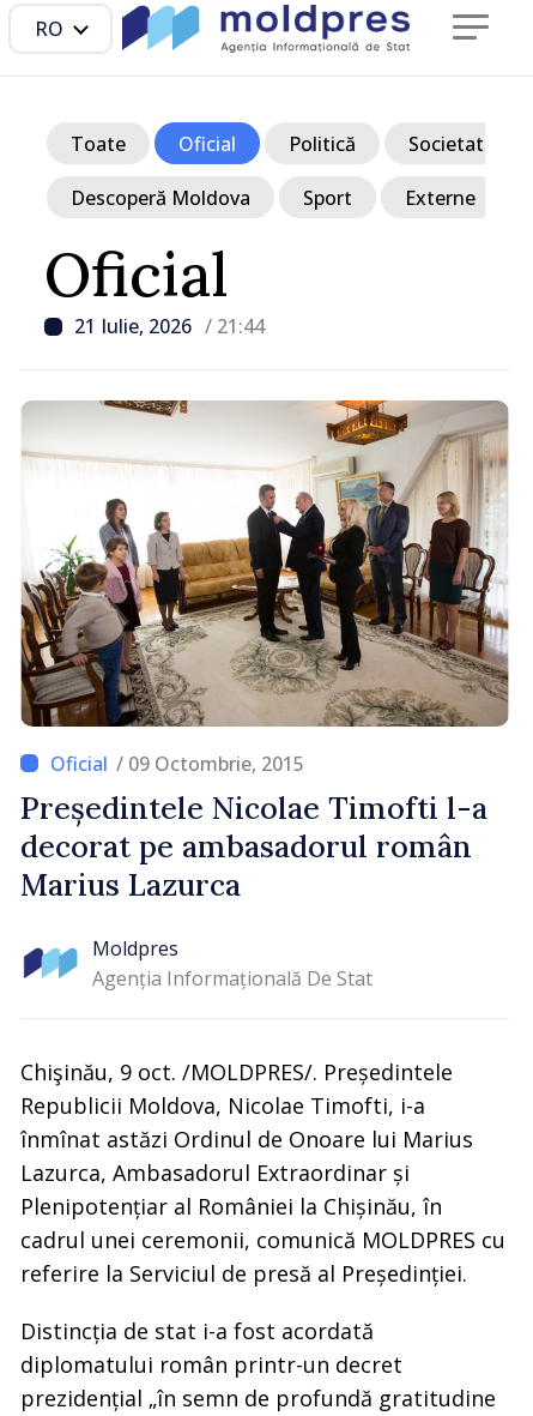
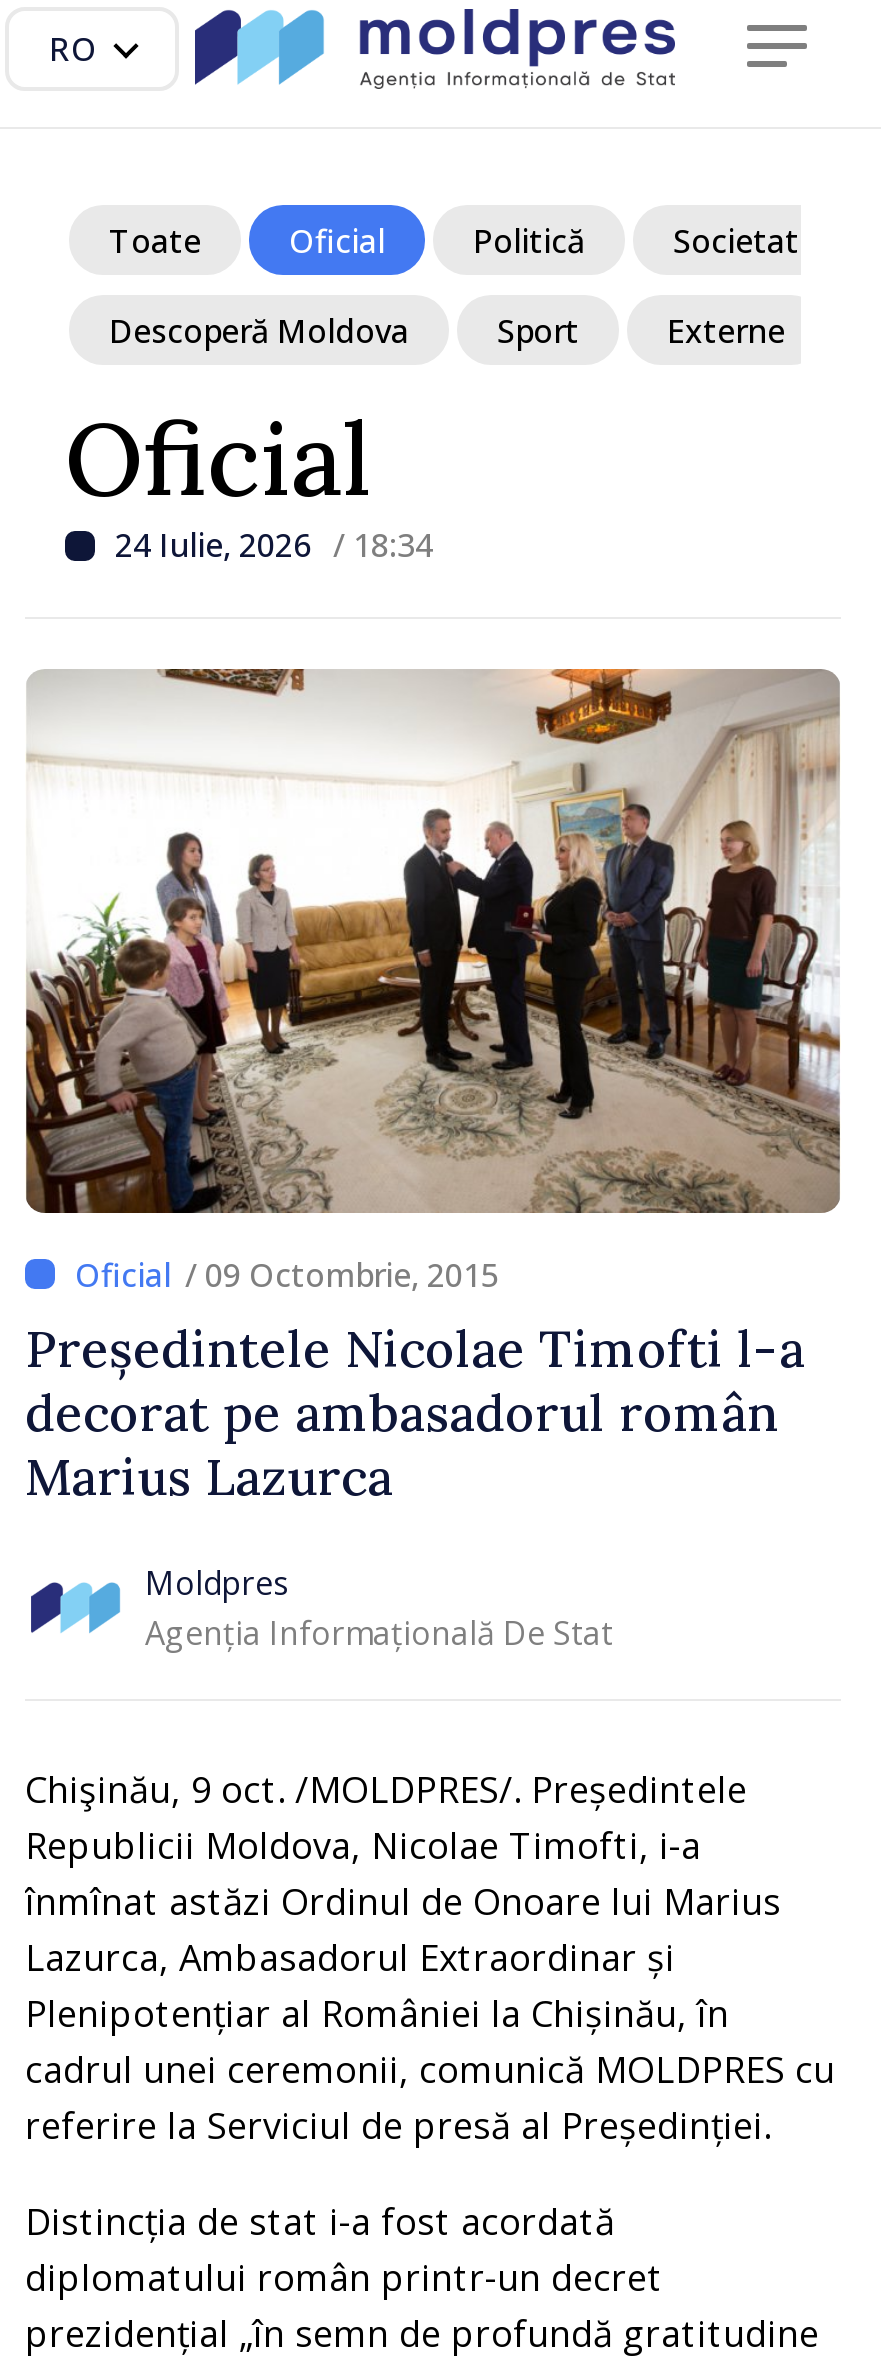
- 21 Iulie, 2026 / 21:44
+ 24 Iulie, 2026 / 18:34
